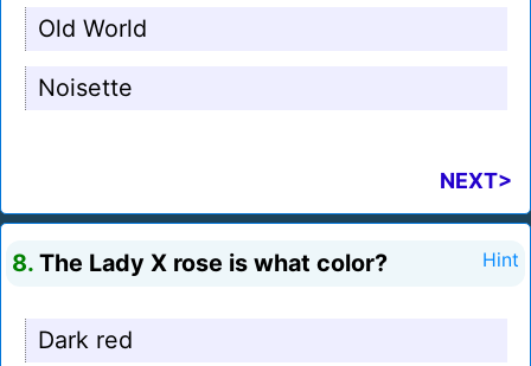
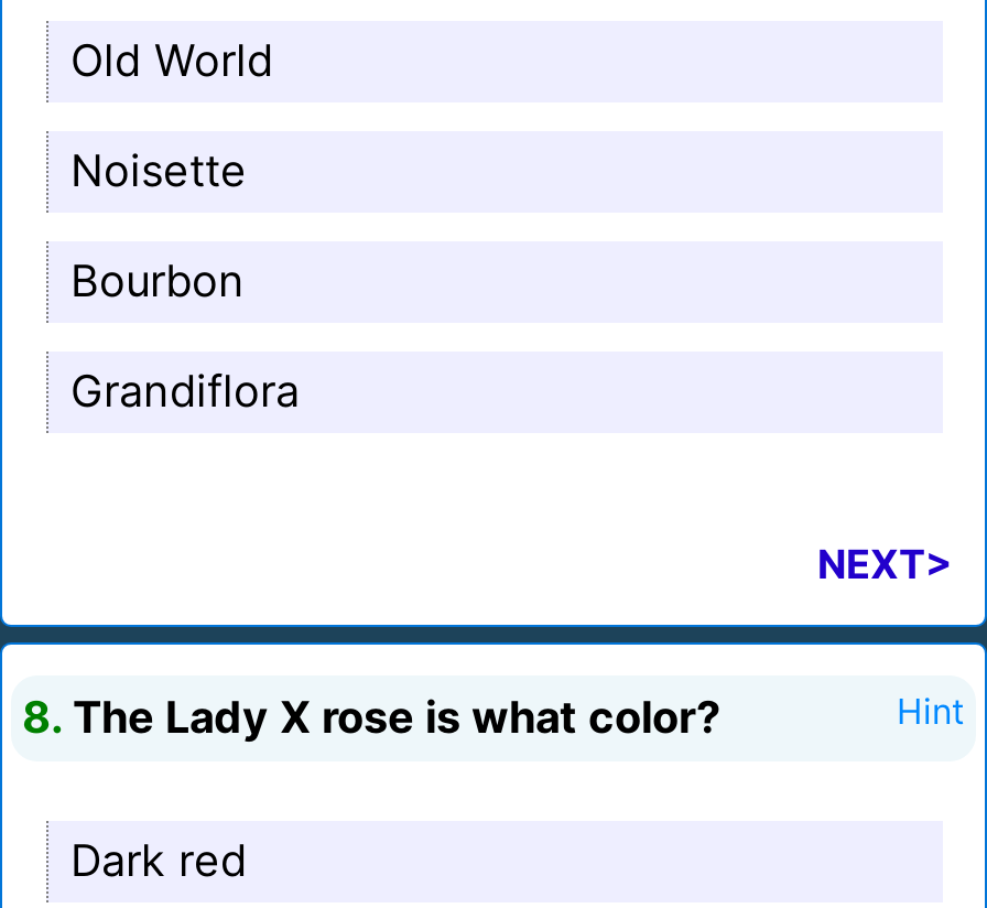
+ Bourbon
+ Grandiflora
